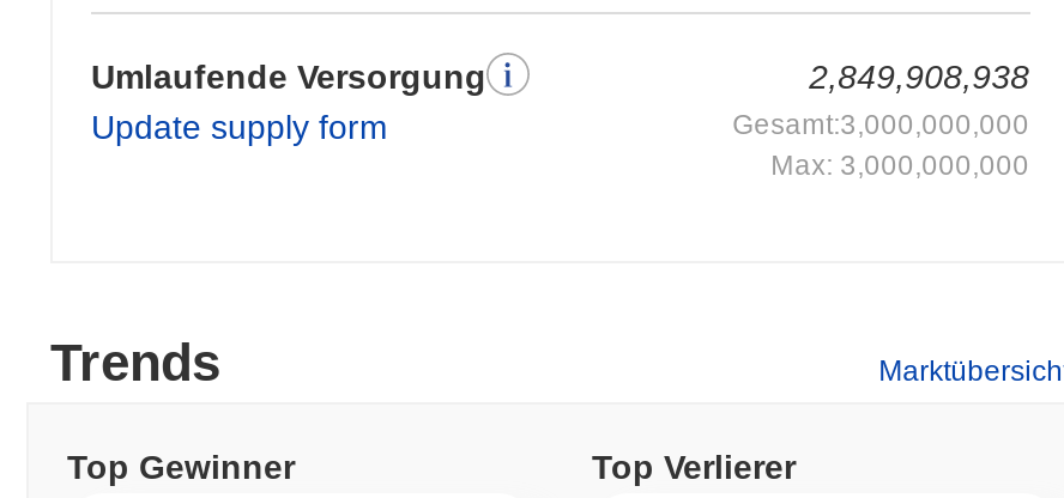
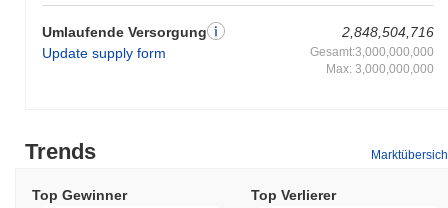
- 2,849,908,938
+ 2,848,504,716
